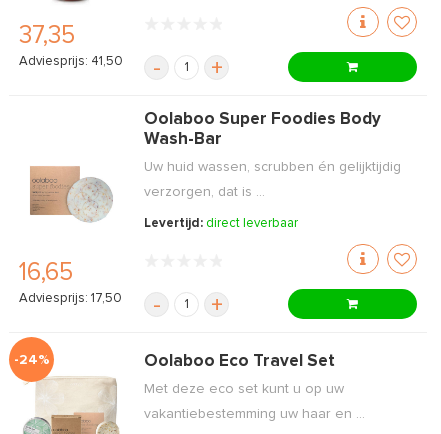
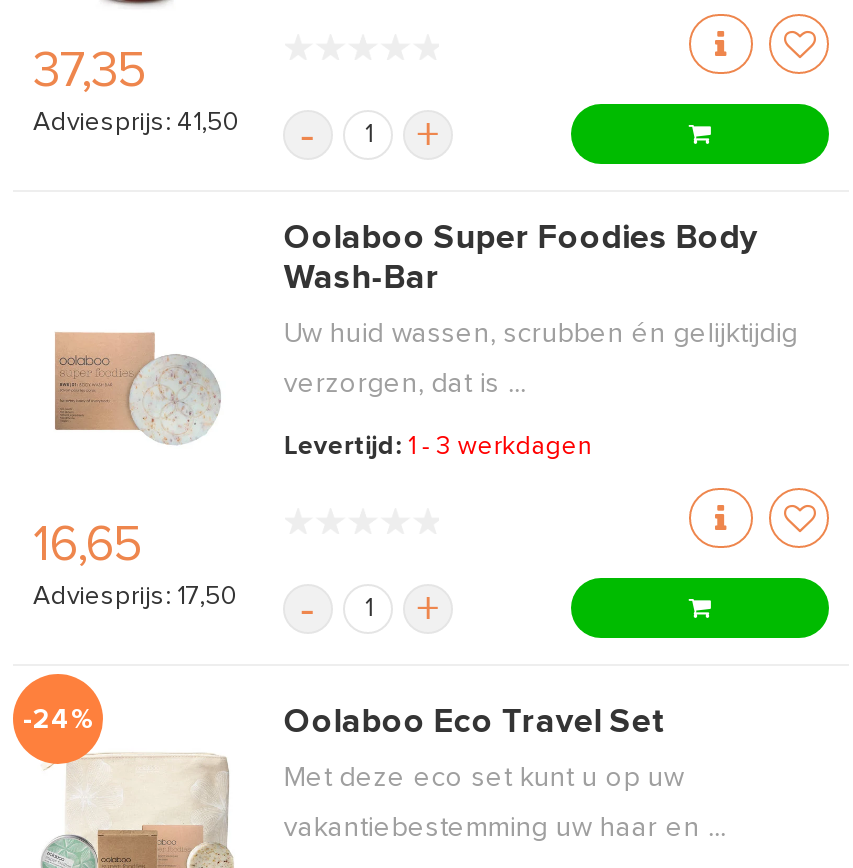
- Levertijd: direct leverbaar
+ Levertijd: 1 - 3 werkdagen
